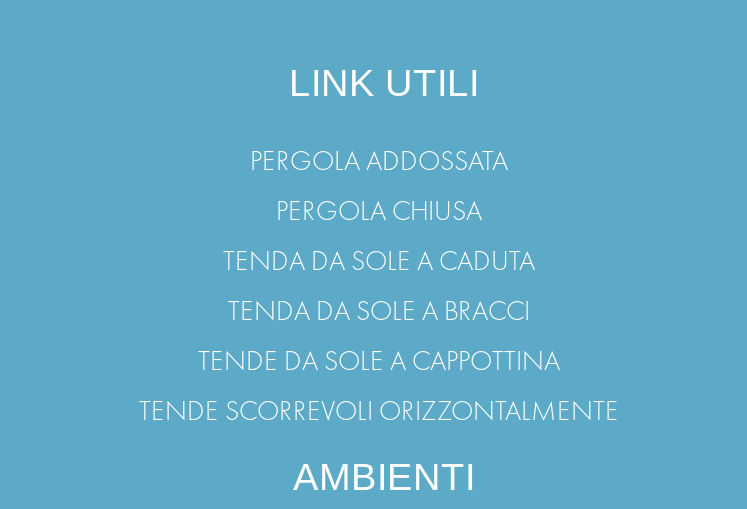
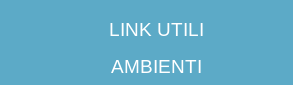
- PERGOLA ADDOSSATA
- PERGOLA CHIUSA
- TENDA DA SOLE A CADUTA
- TENDA DA SOLE A BRACCI
- TENDE DA SOLE A CAPPOTTINA
- TENDE SCORREVOLI ORIZZONTALMENTE
